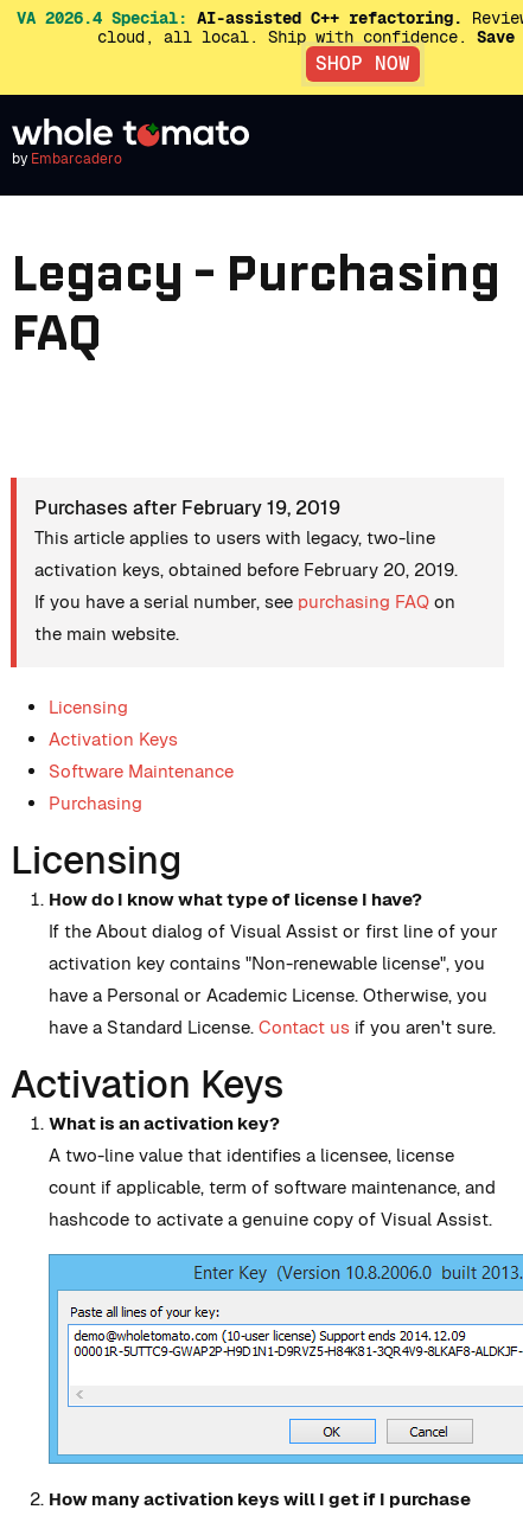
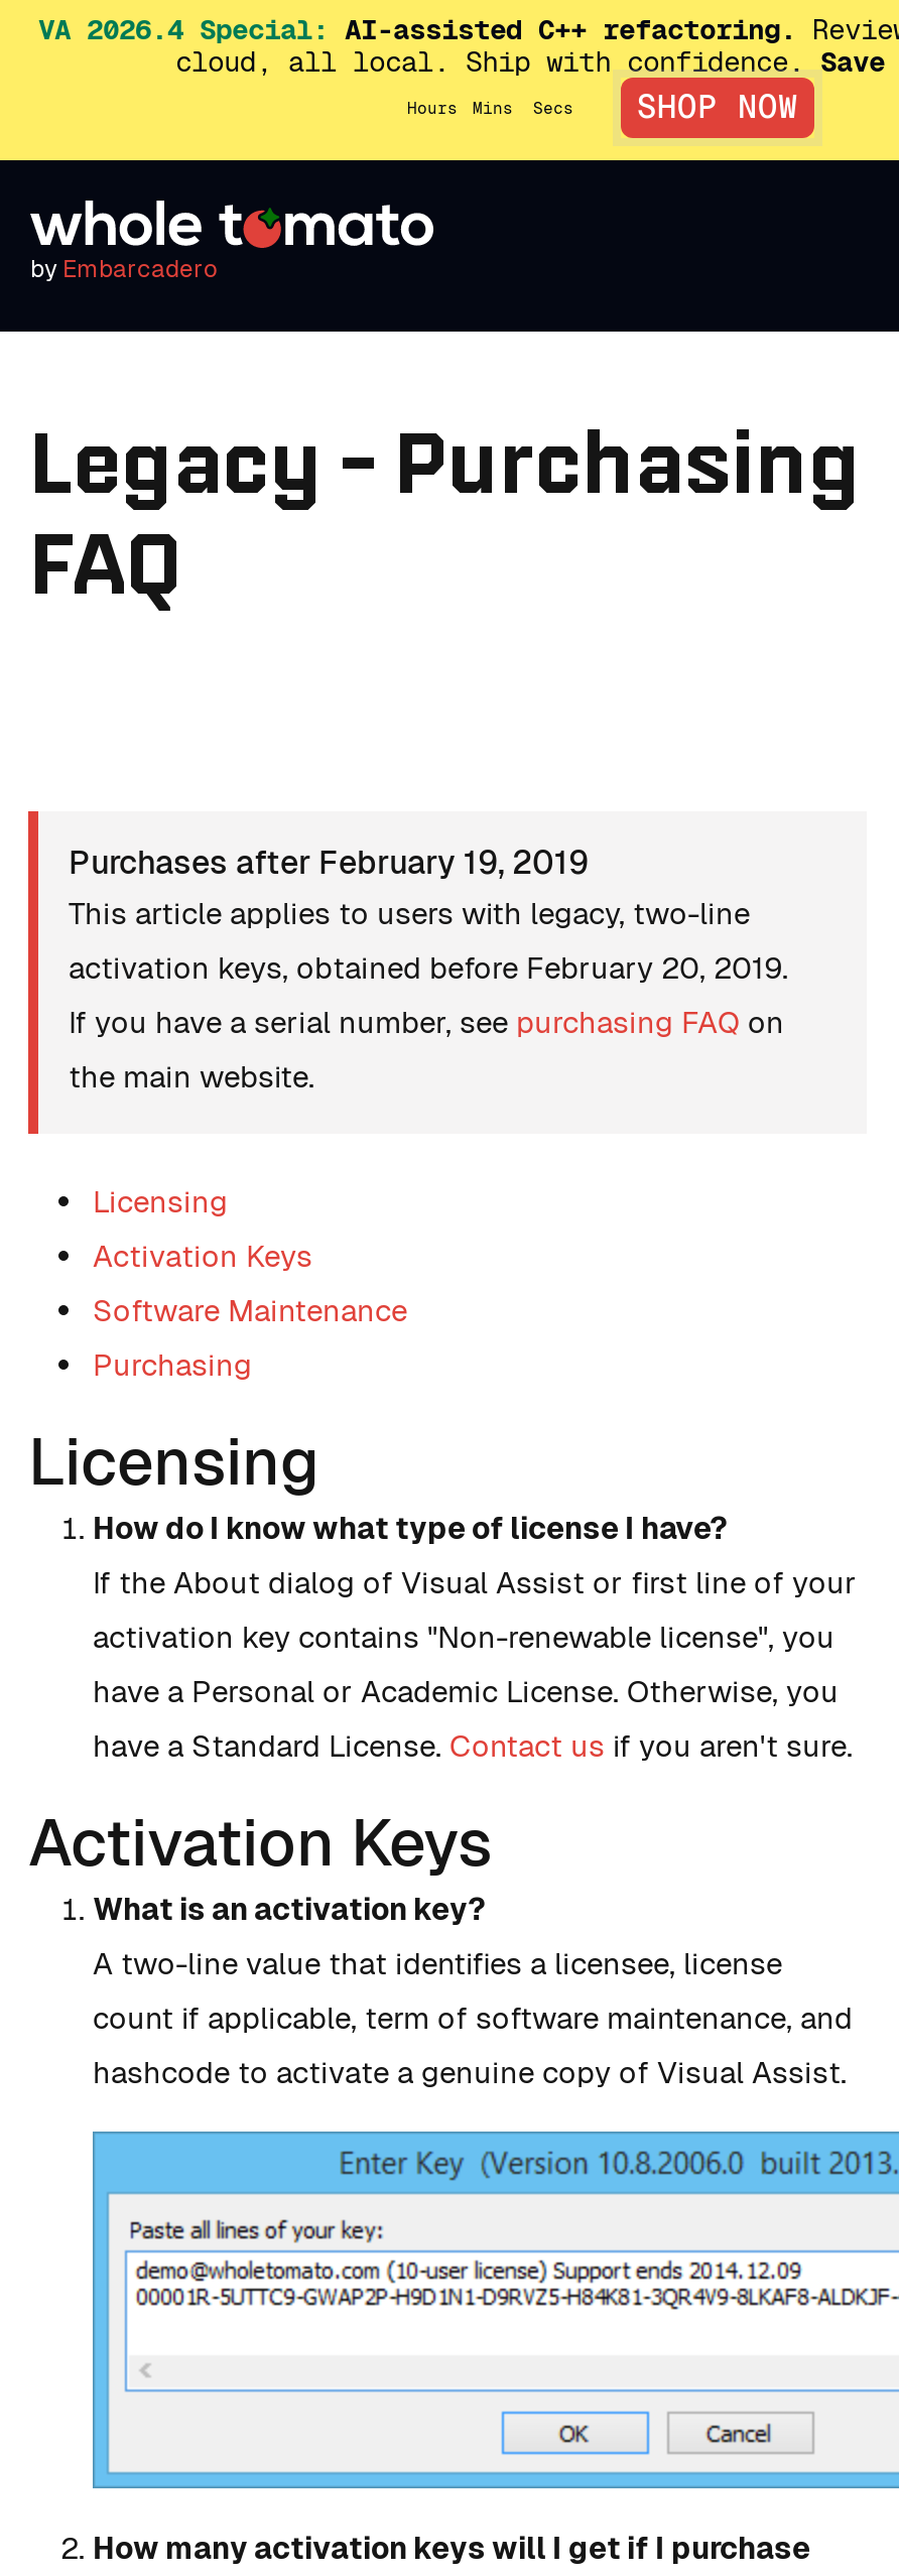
+ Hours
+ Mins
+ Secs
